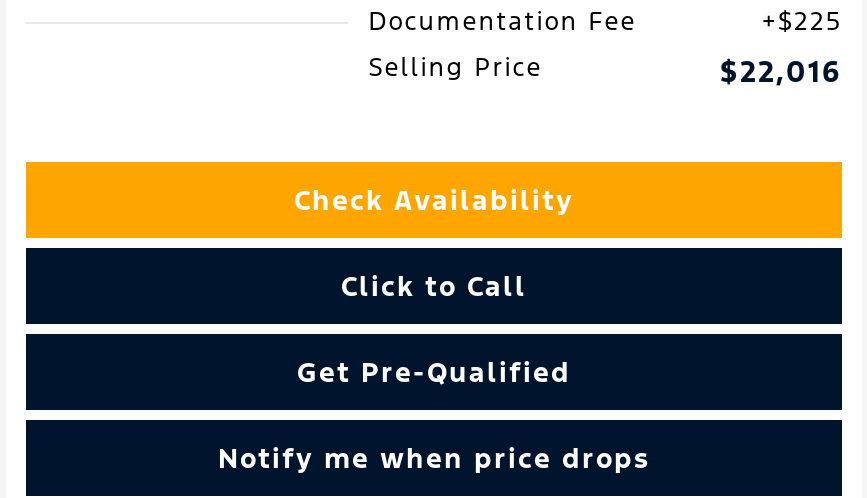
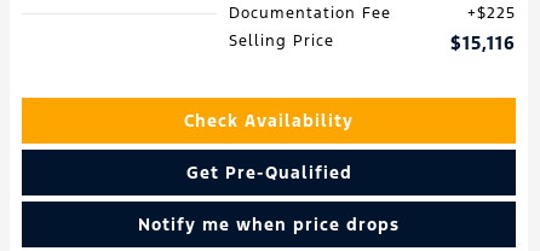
- $22,016
+ $15,116

- Click to Call
